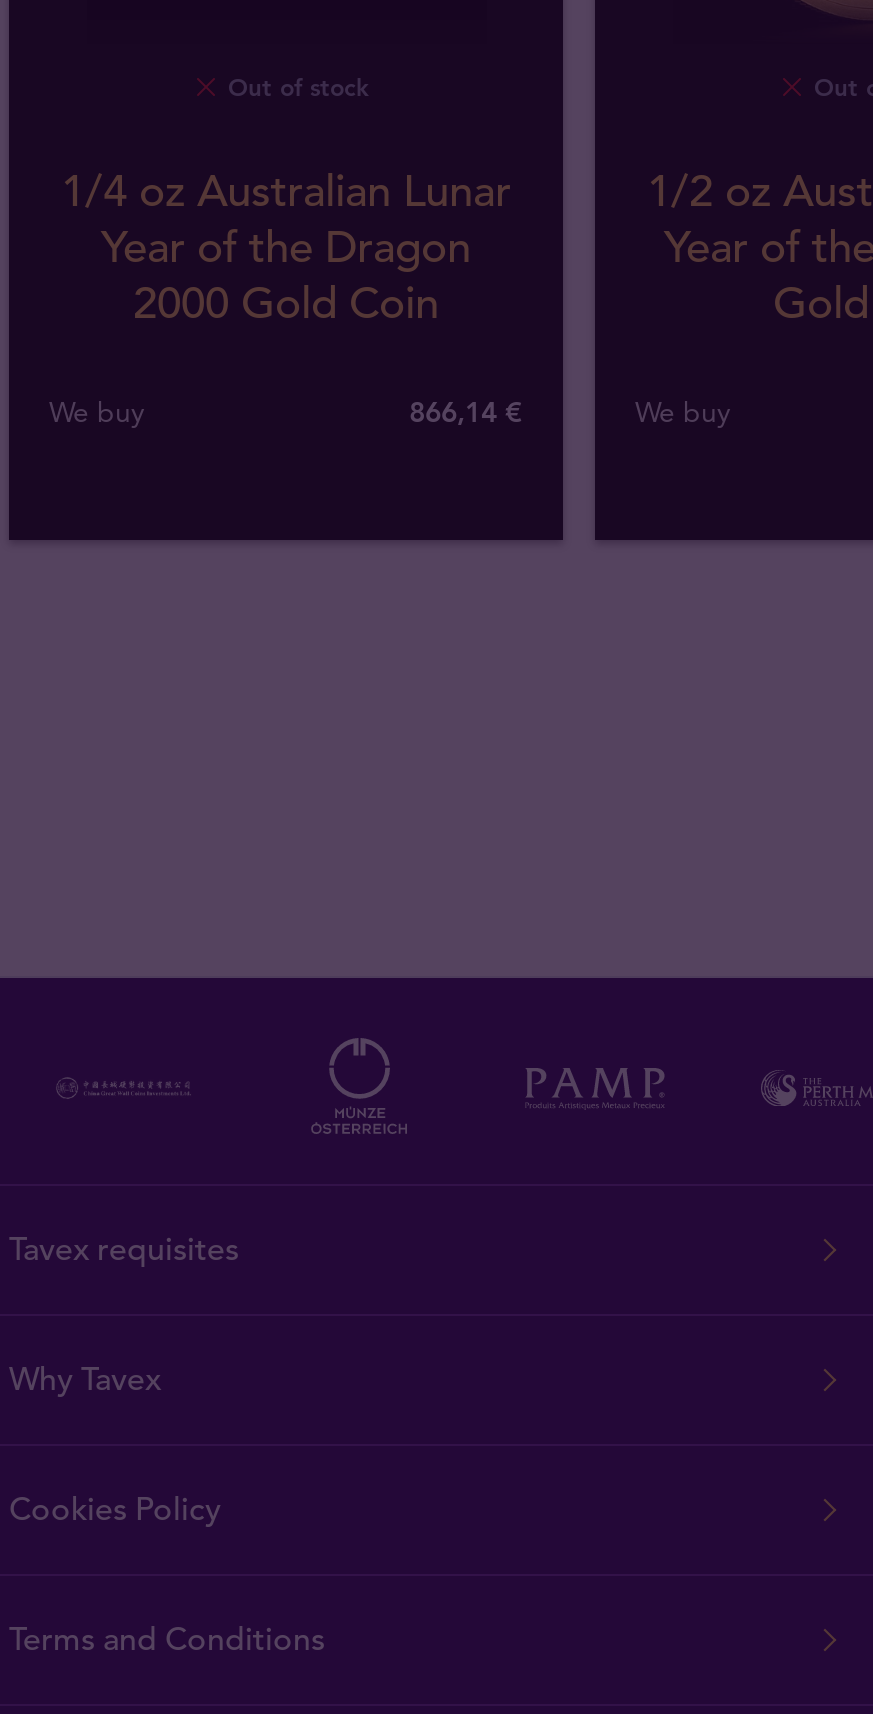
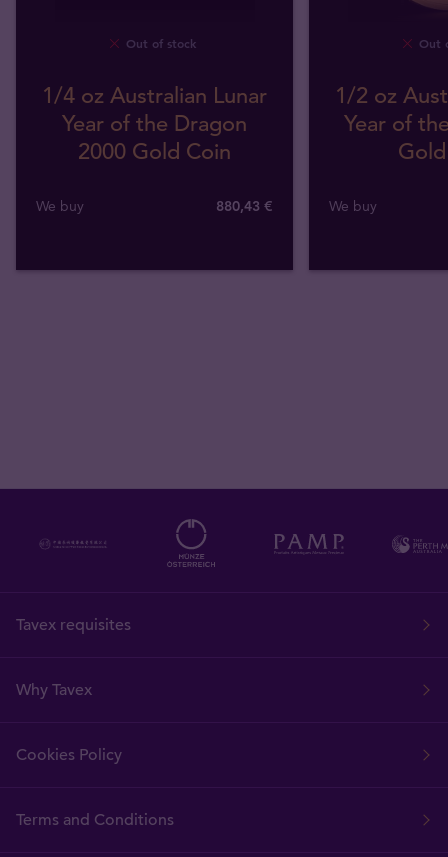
- 866,14 €
+ 880,43 €
